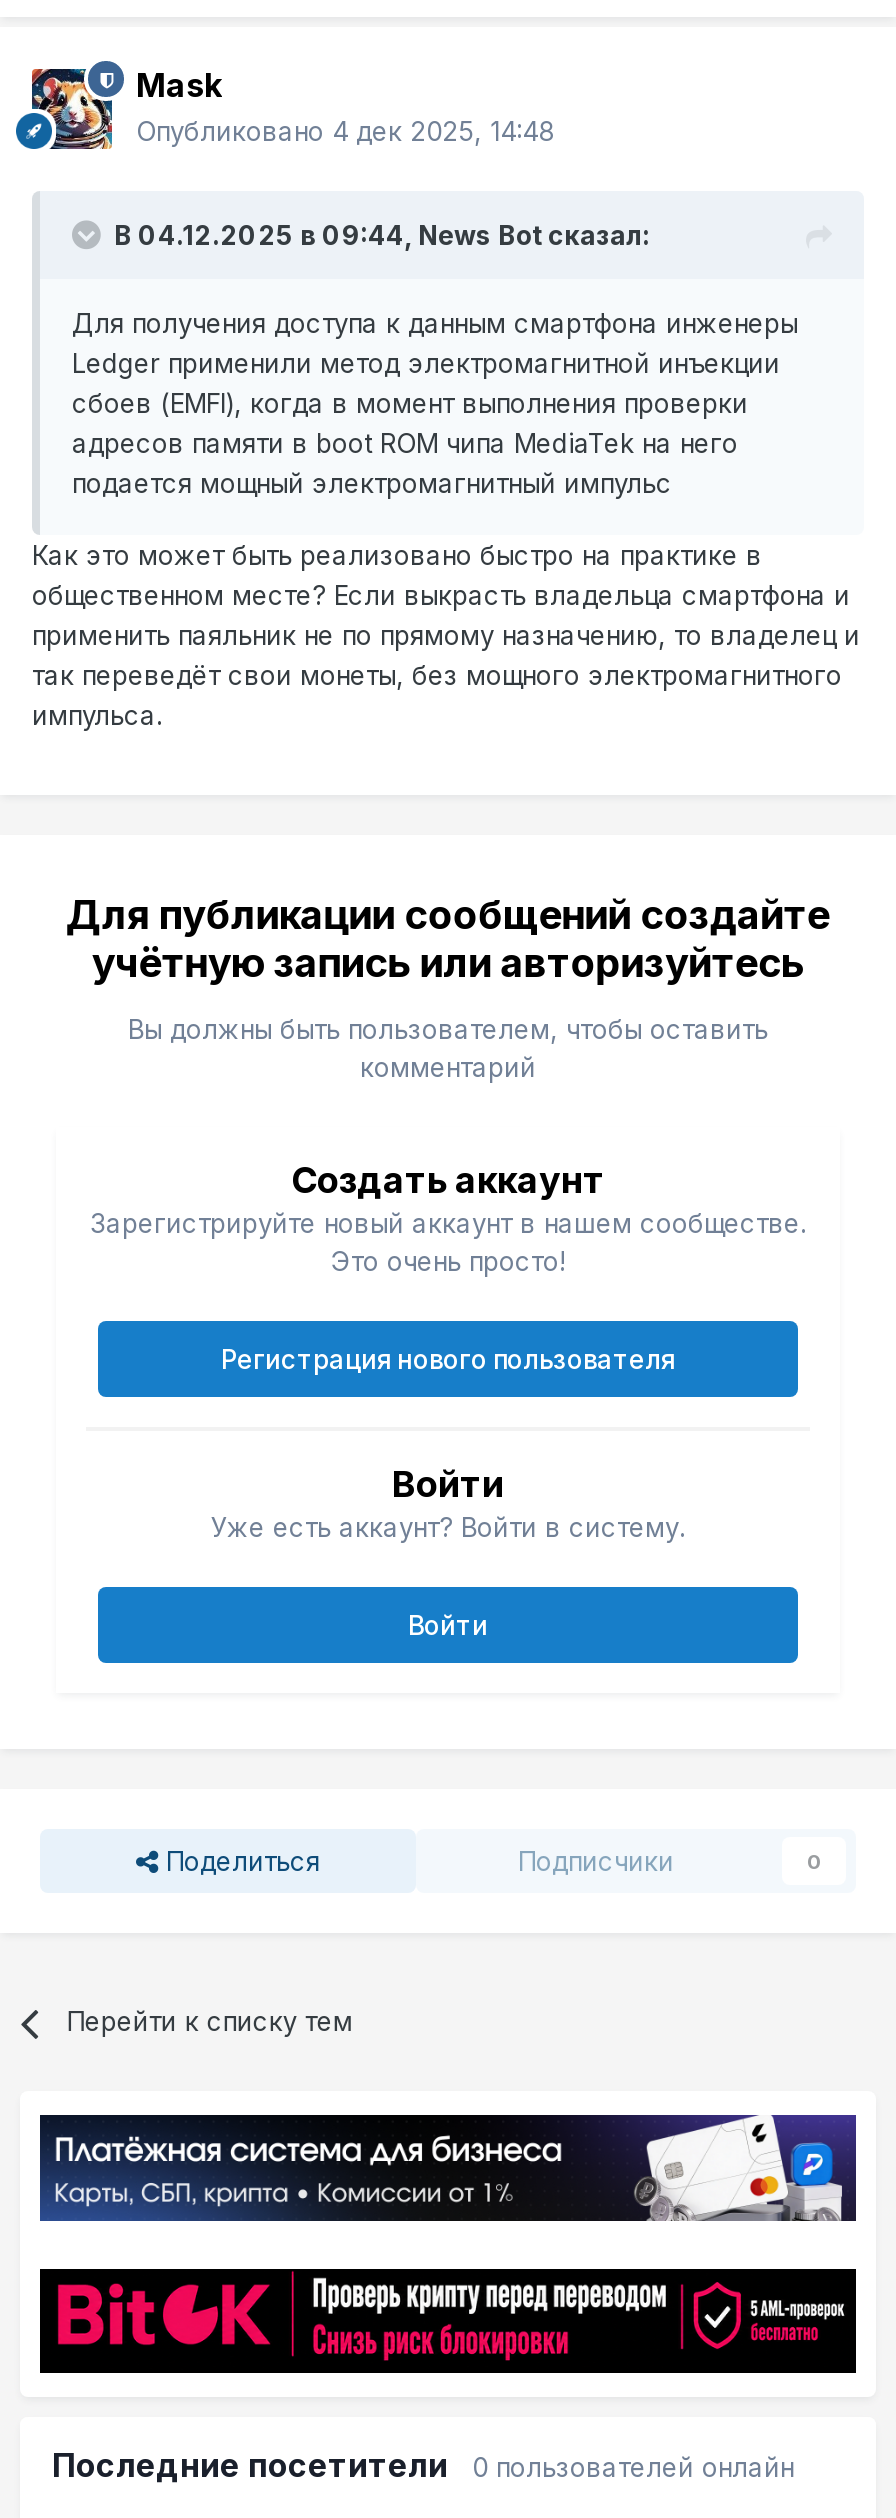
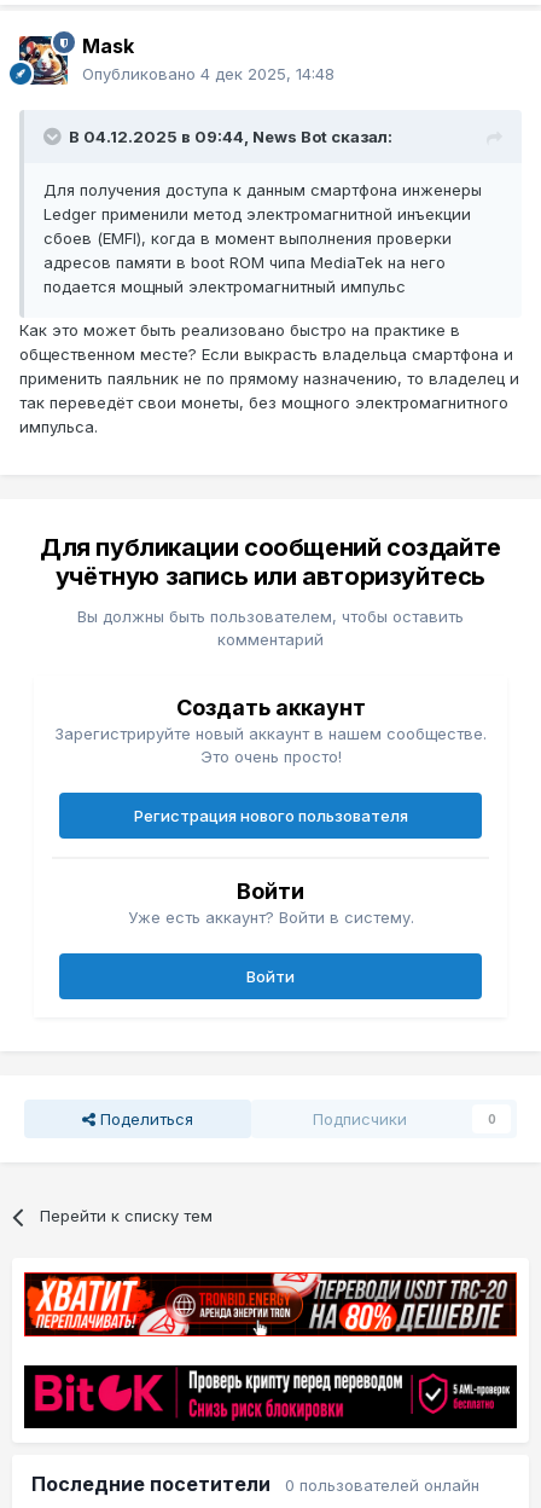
- [image]
+ [image]
